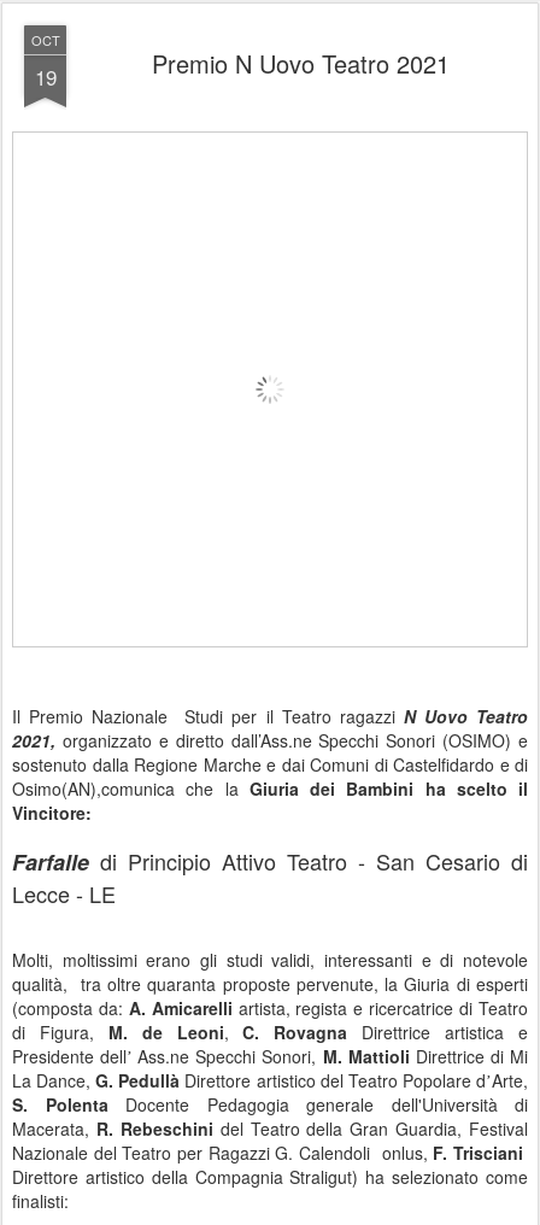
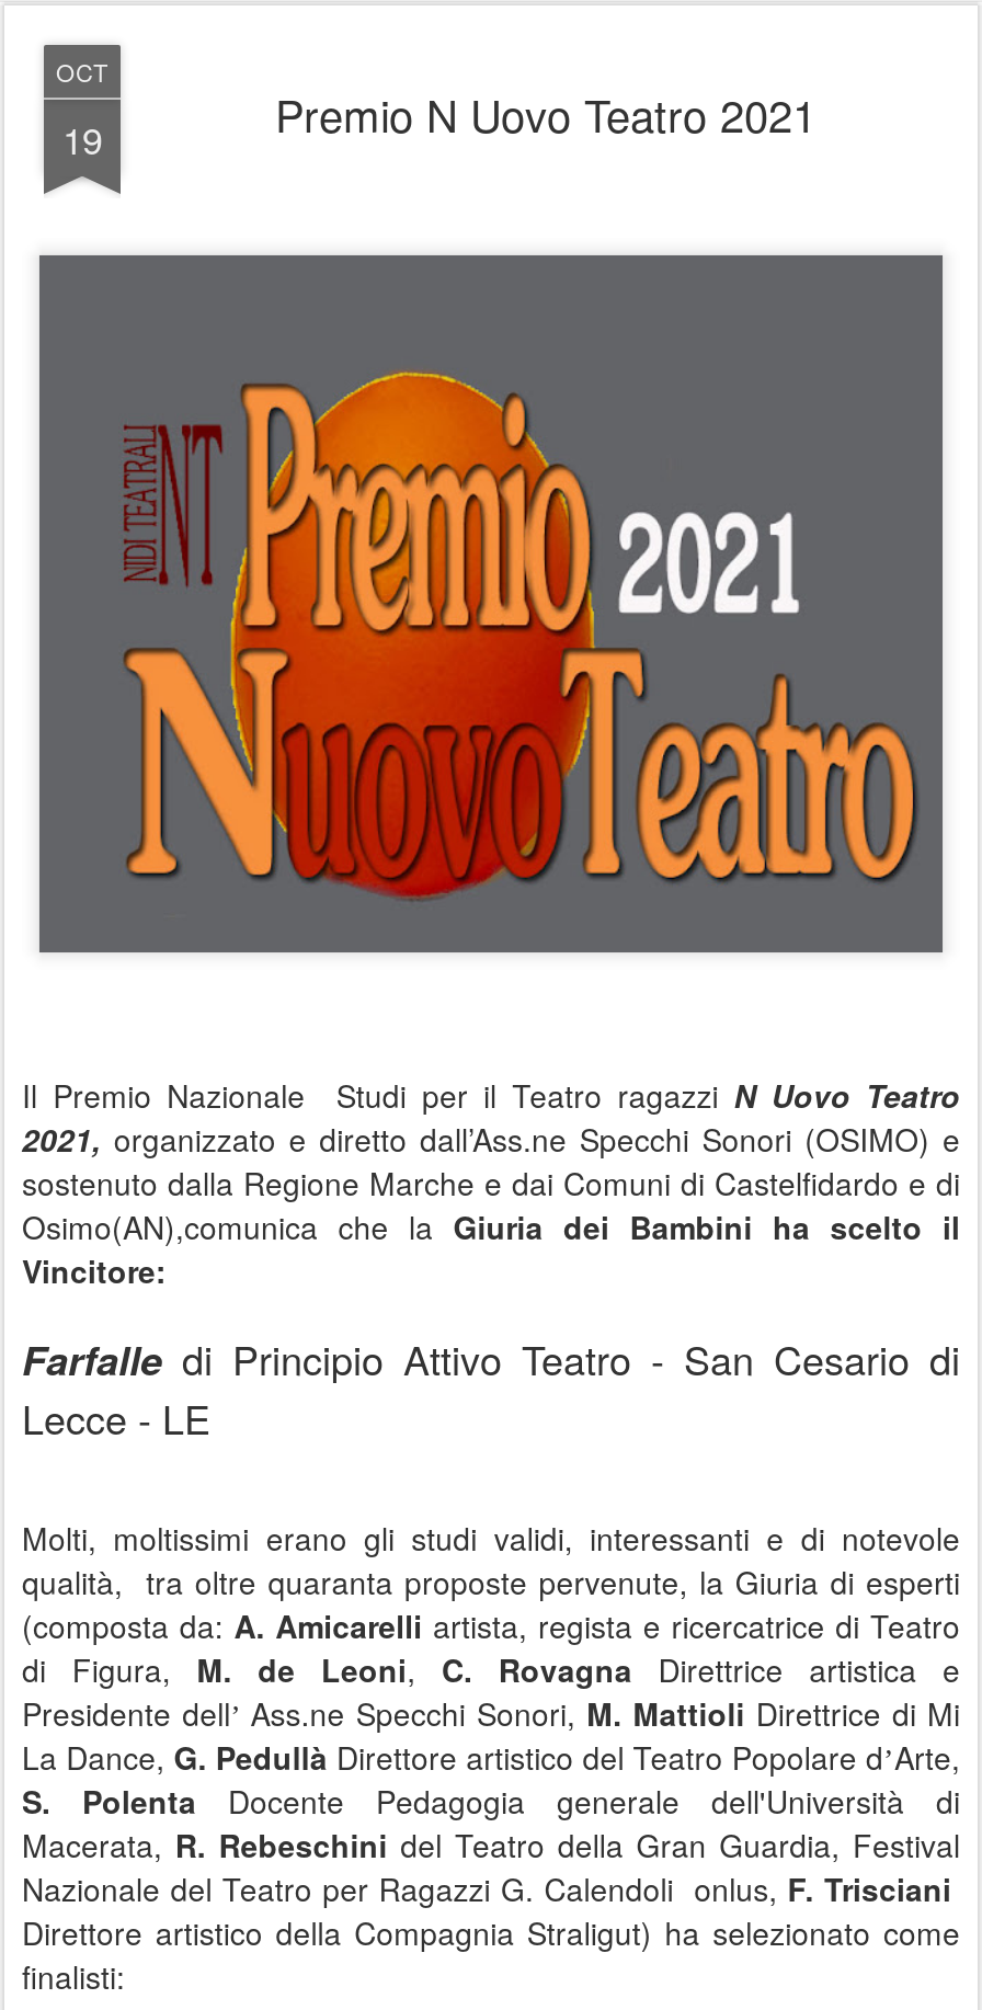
+ [image]
